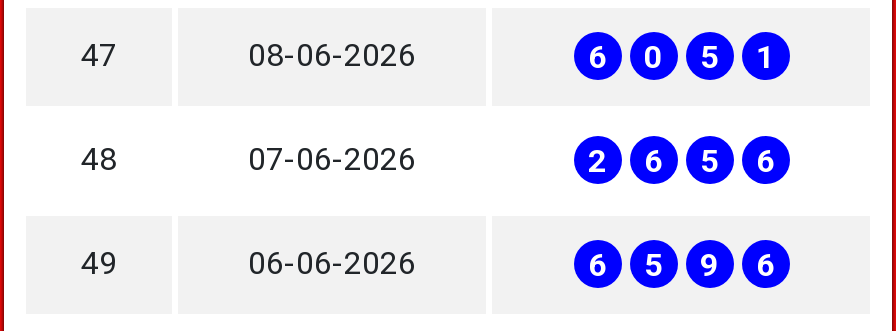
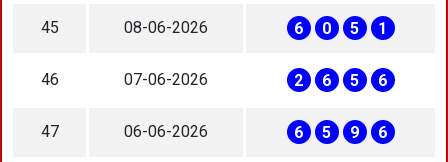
- 47
+ 45

- 48
+ 46

- 49
+ 47
